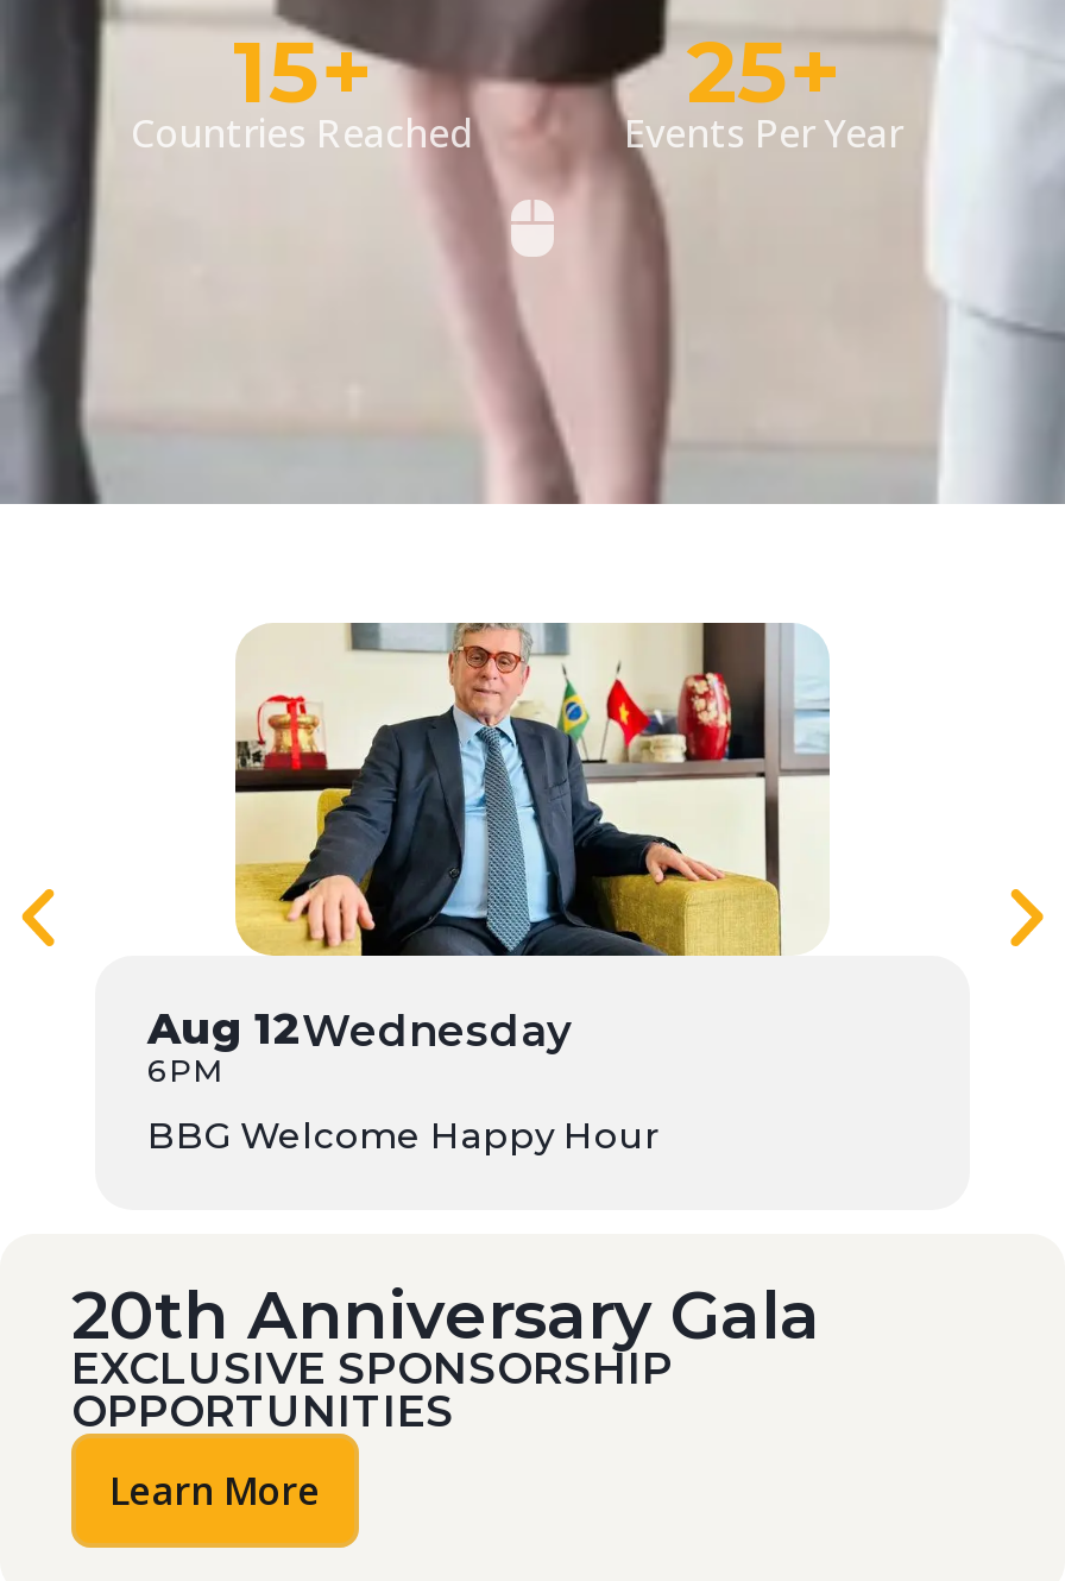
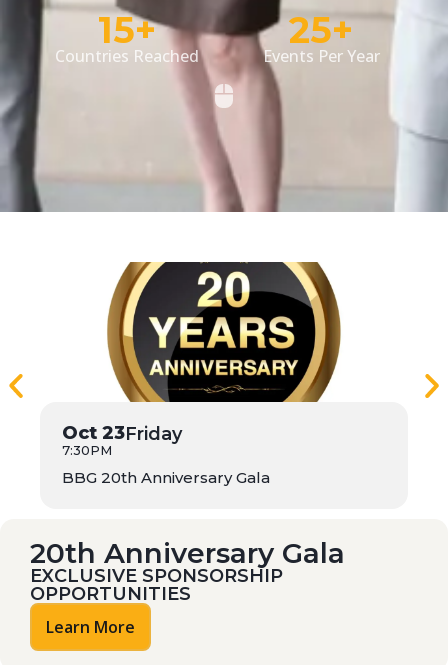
- [image]
- Aug 12Wednesday
- 6PM
+ [image]
+ Oct 23Friday
+ 7:30PM

- BBG Welcome Happy Hour
+ BBG 20th Anniversary Gala
